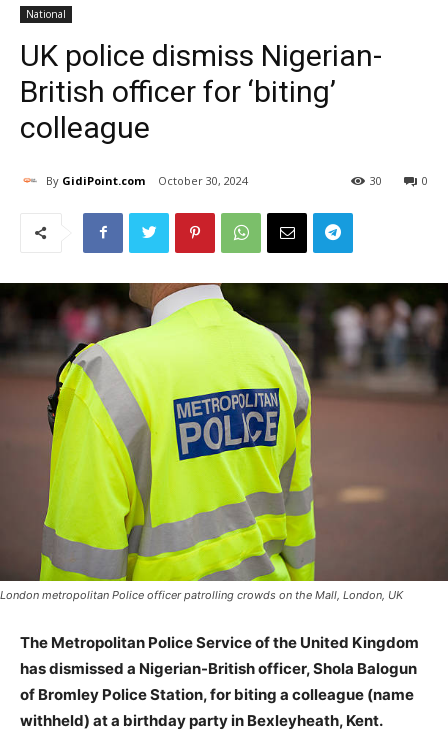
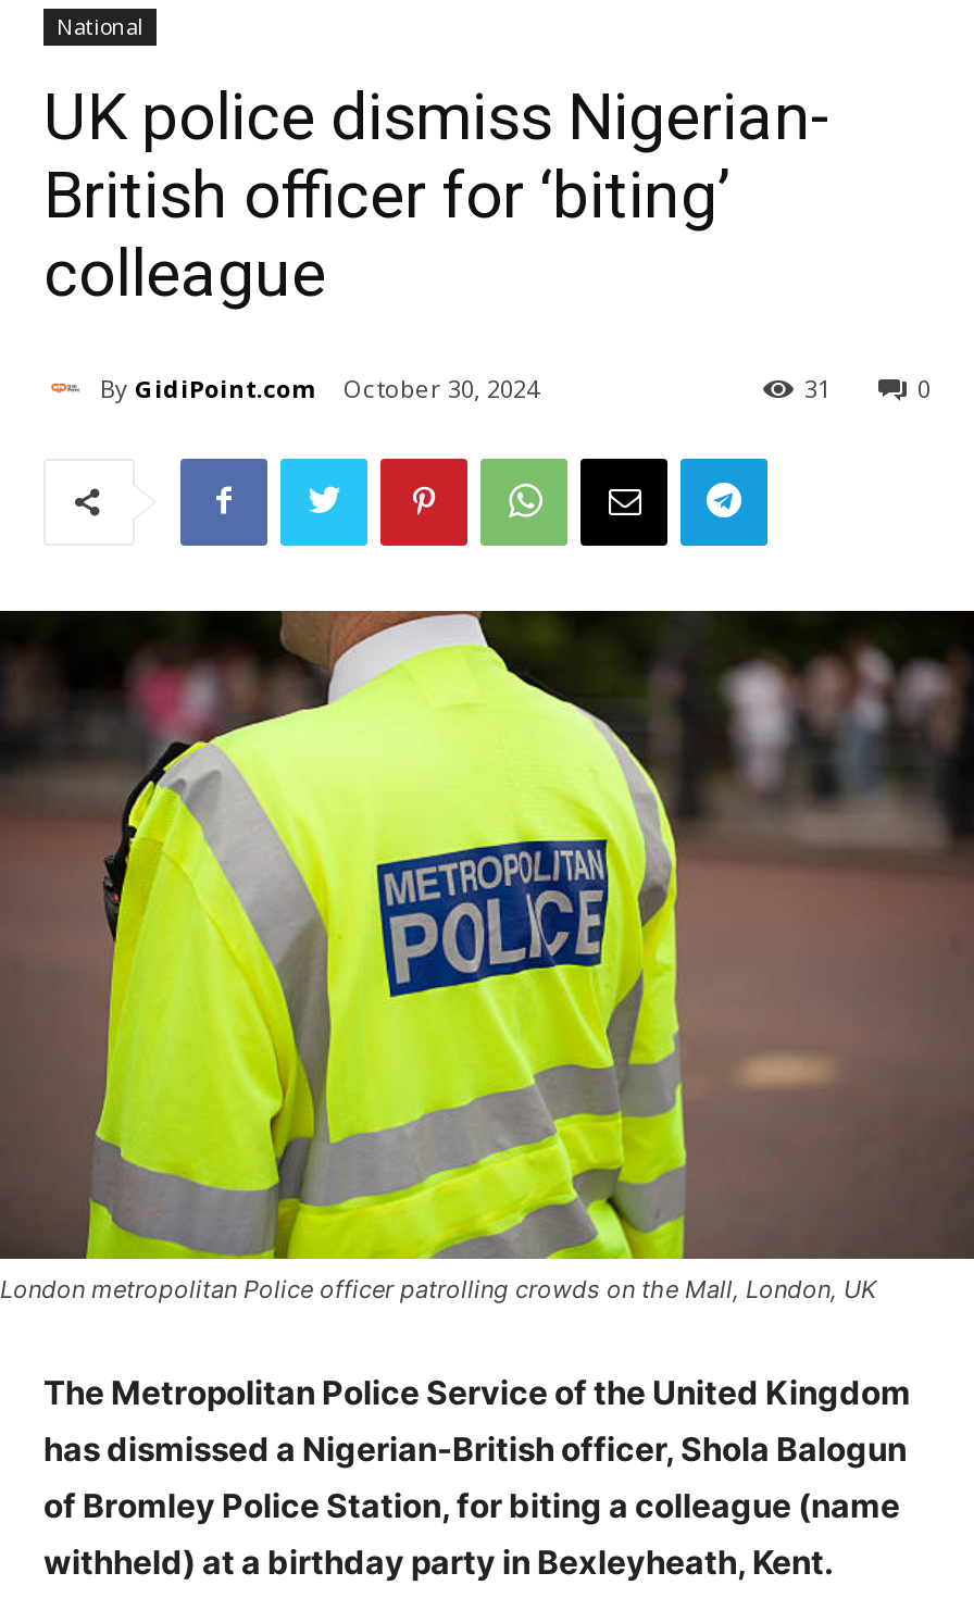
- 30
+ 31
